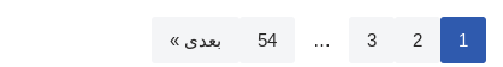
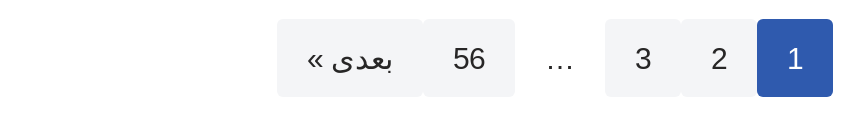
- 54
+ 56
